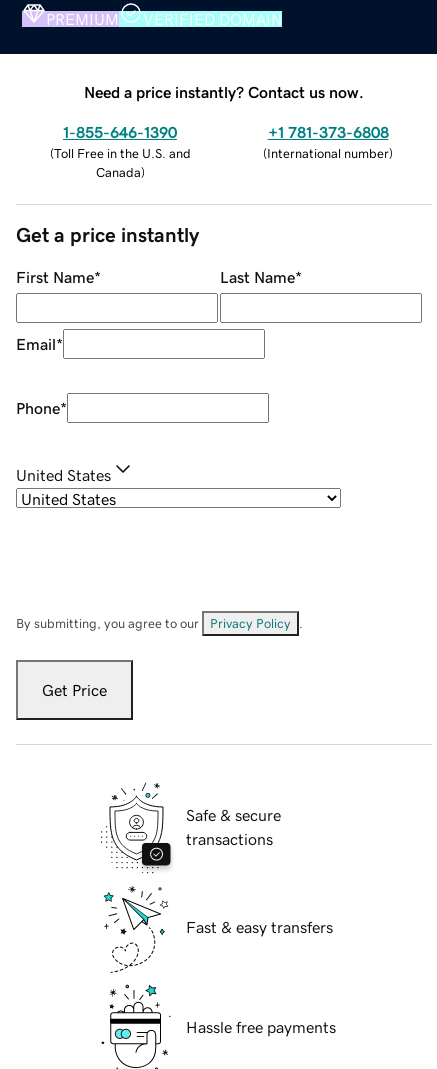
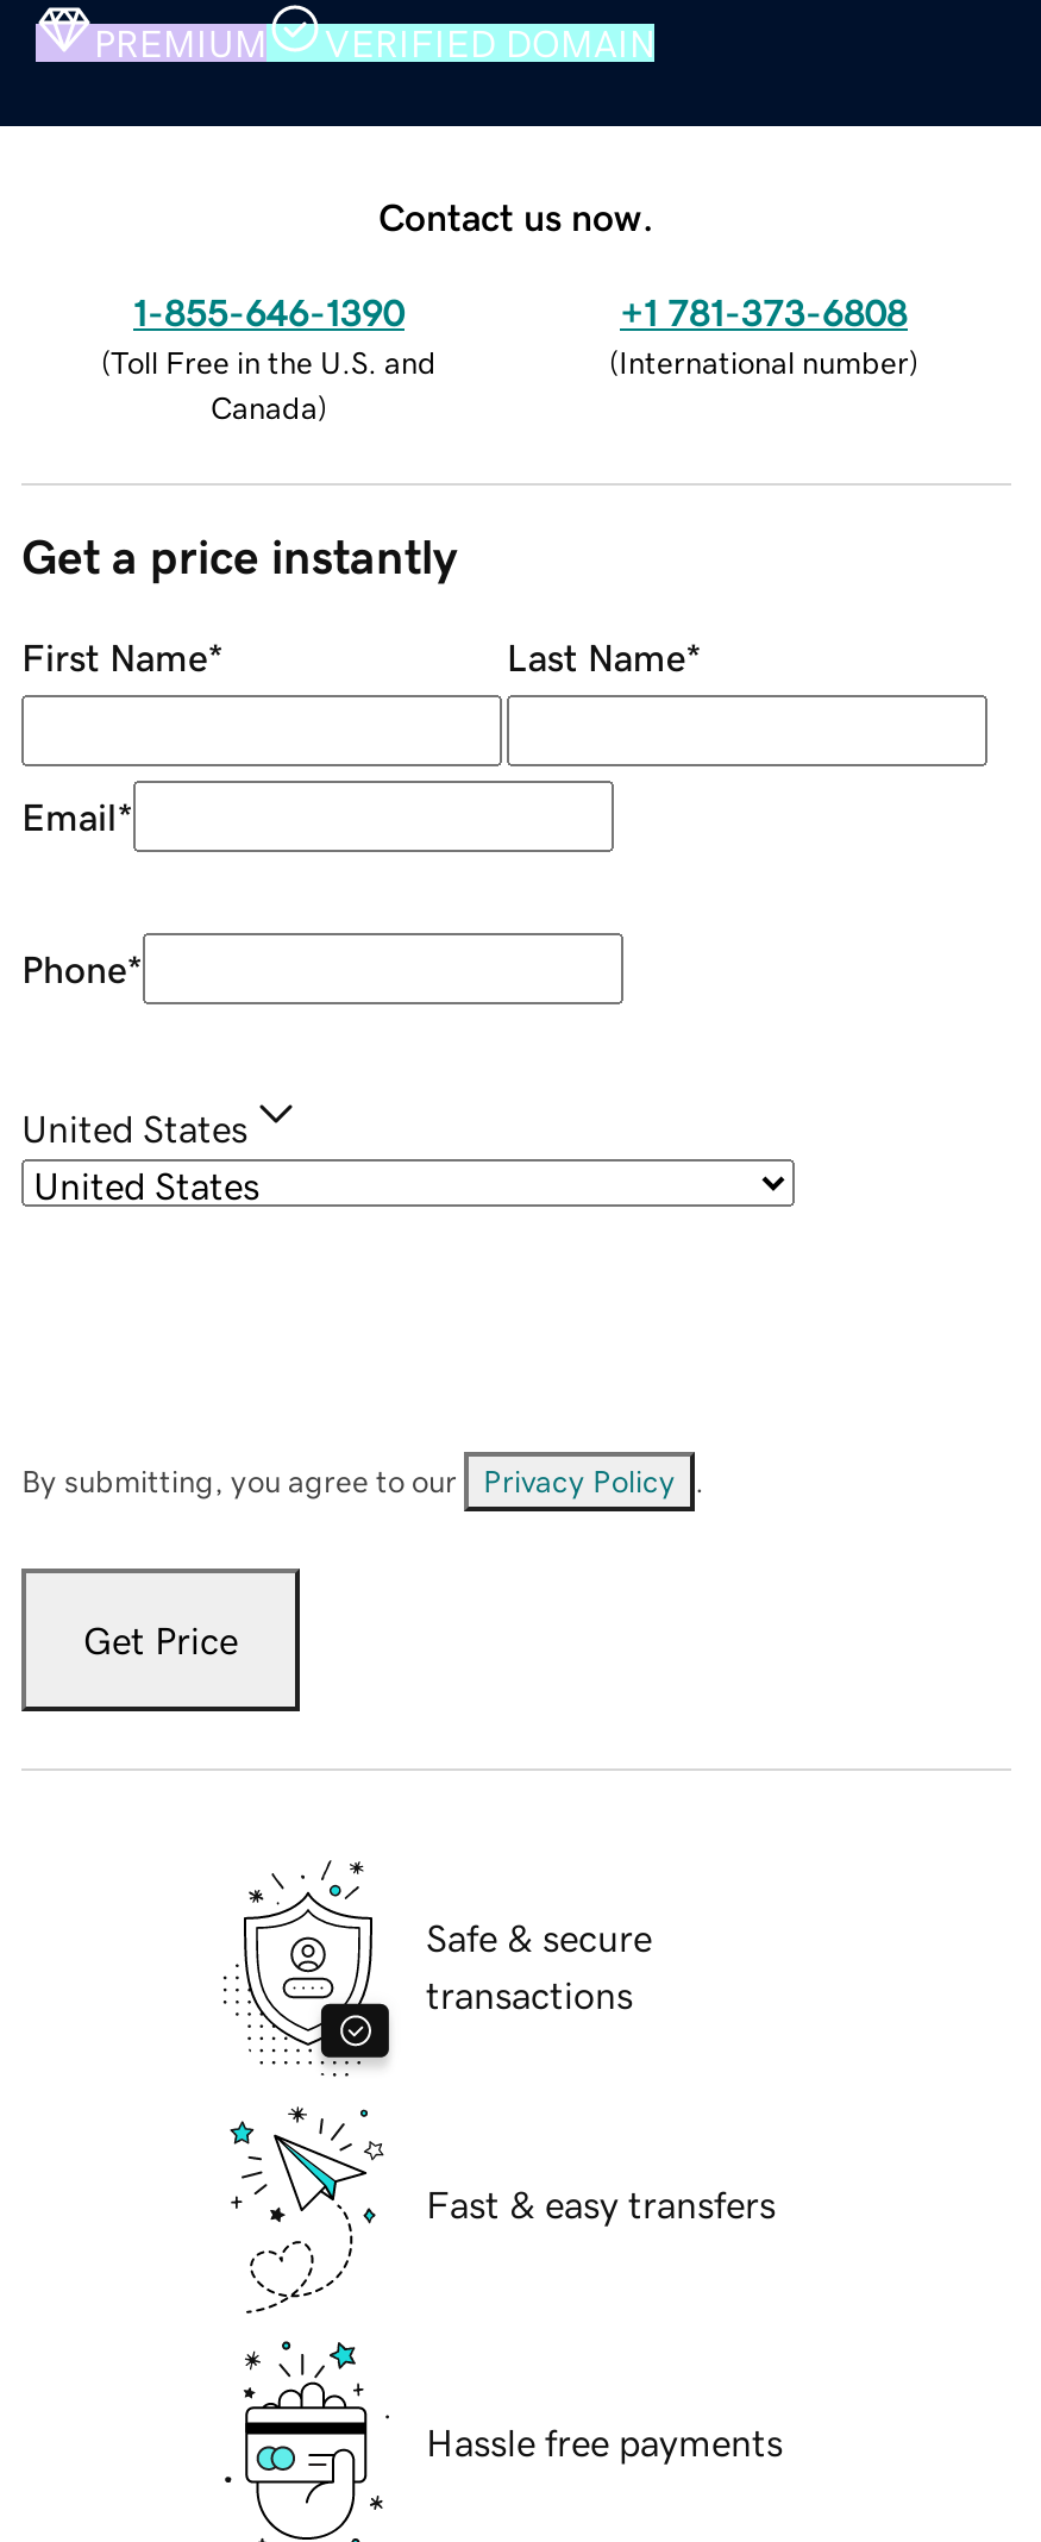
- Need a price instantly? Contact us now.
+ Contact us now.
